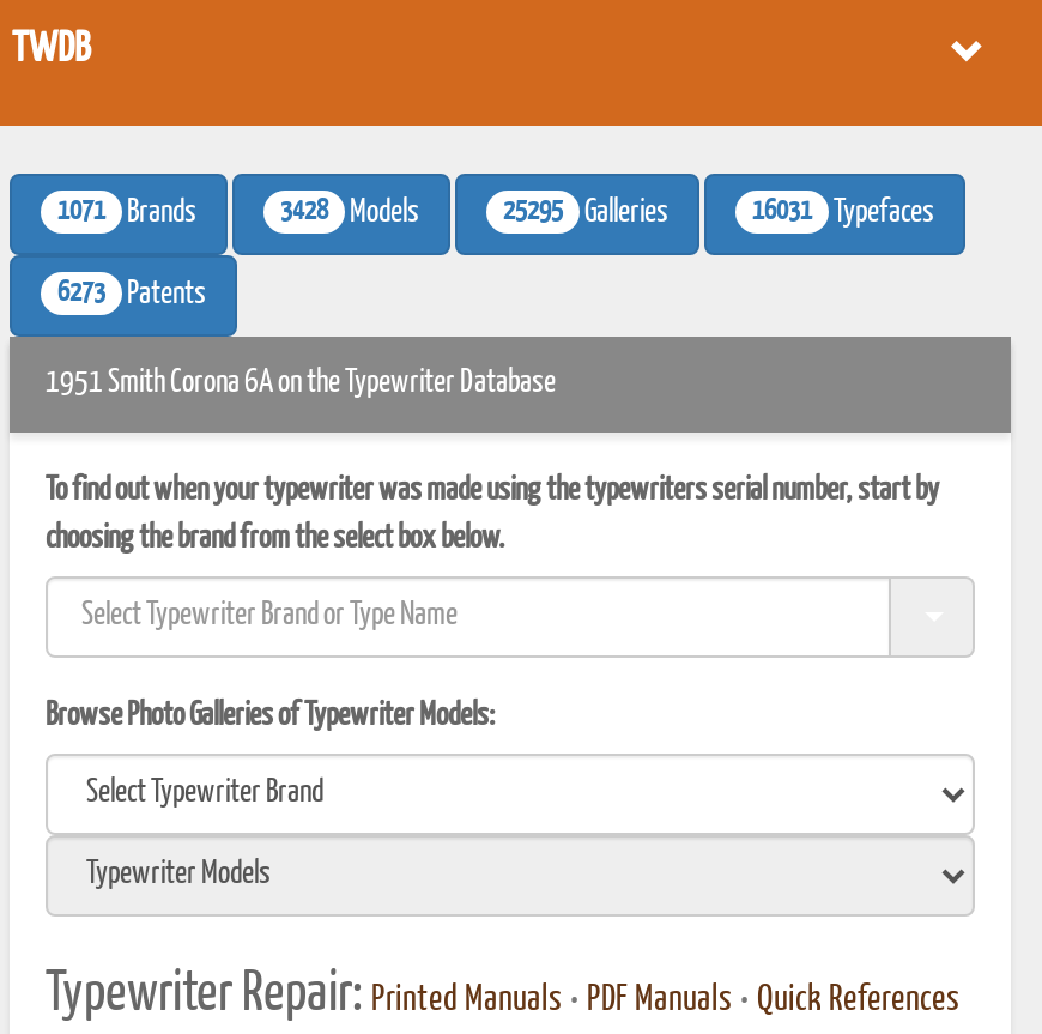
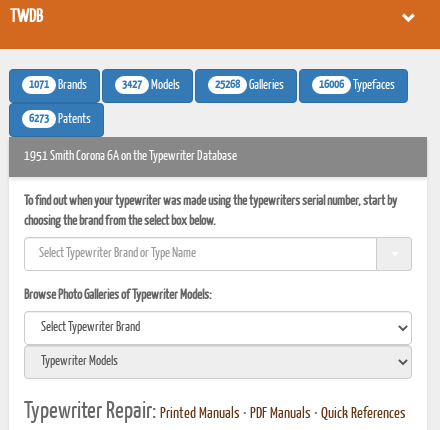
- 3428 Models
+ 3427 Models

- 25295 Galleries
+ 25268 Galleries

- 16031 Typefaces
+ 16006 Typefaces
